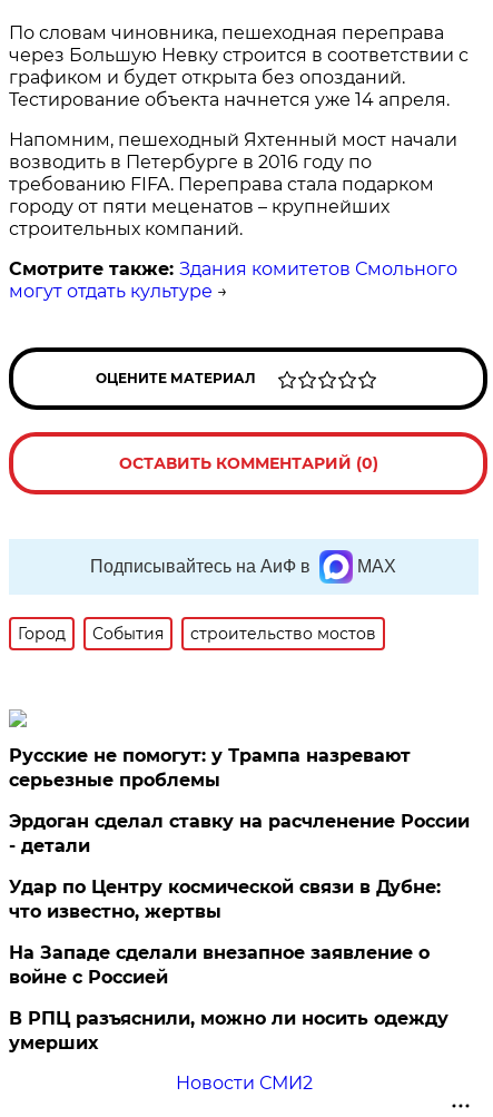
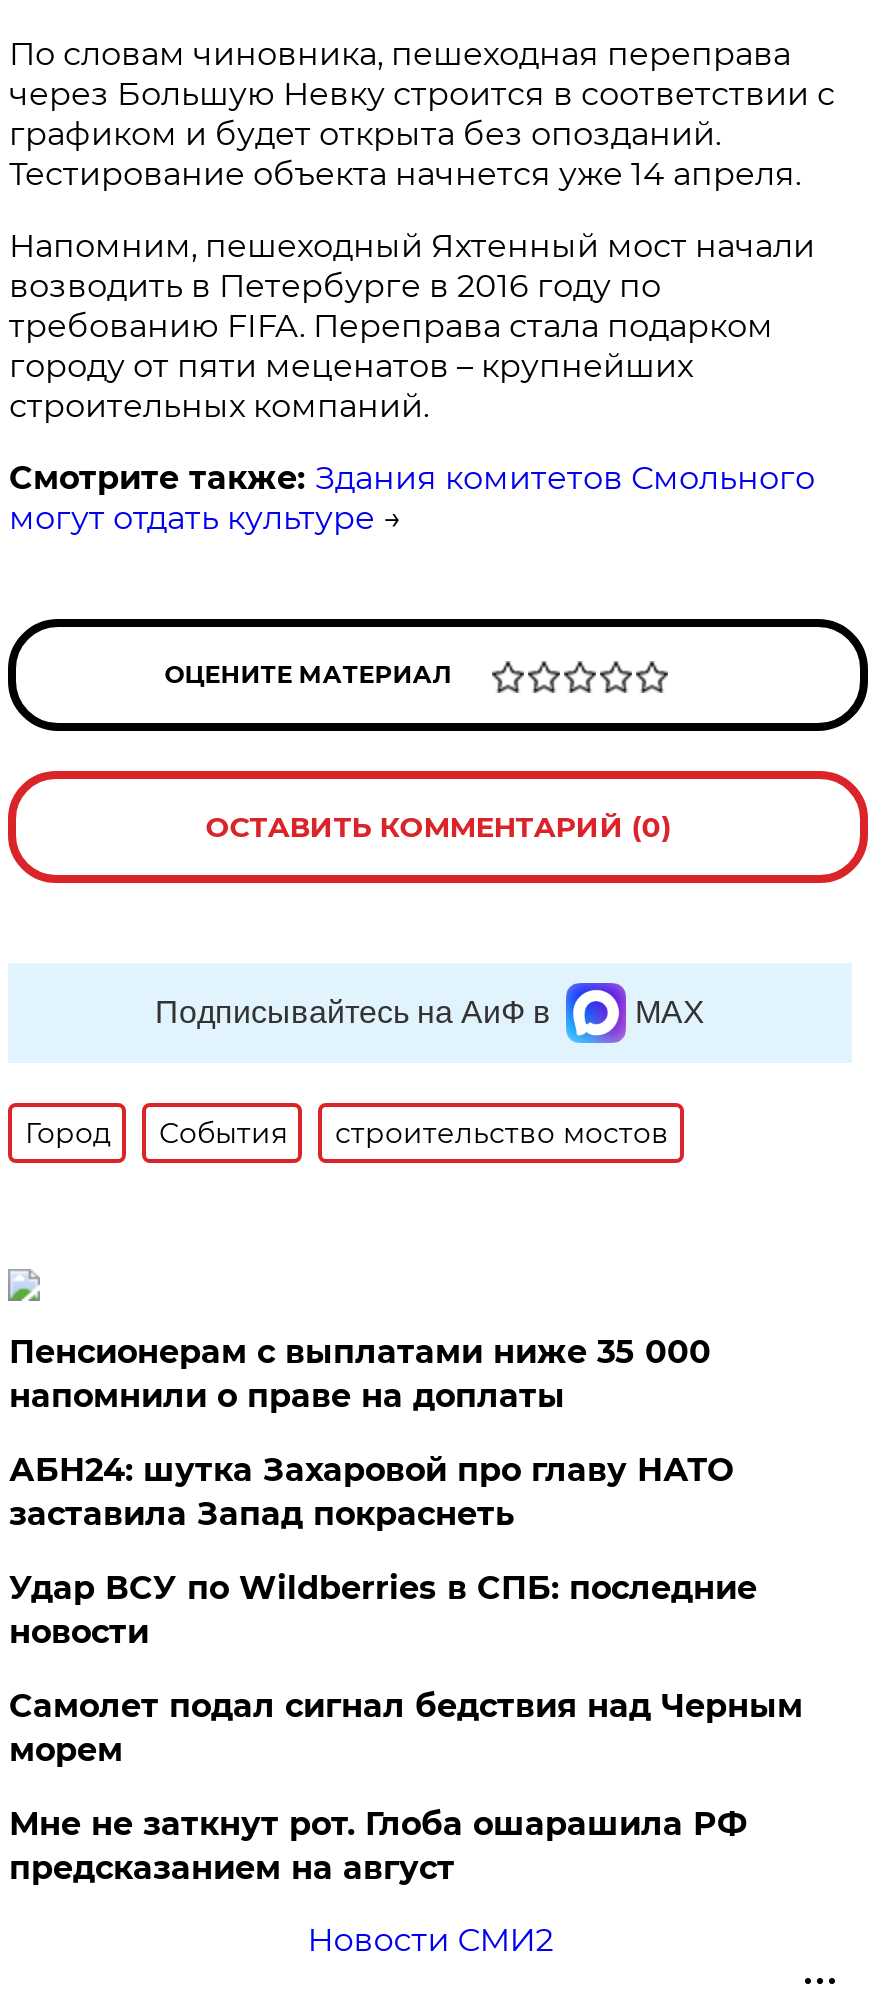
- Русские не помогут: у Трампа назревают
- серьезные проблемы
+ Пенсионерам с выплатами ниже 35 000
+ напомнили о праве на доплаты

- Эрдоган сделал ставку на расчленение России
- - детали
+ АБН24: шутка Захаровой про главу НАТО
+ заставила Запад покраснеть

- Удар по Центру космической связи в Дубне:
- что известно, жертвы
+ Удар ВСУ по Wildberries в СПБ: последние
+ новости

- На Западе сделали внезапное заявление о
- войне с Россией
+ Самолет подал сигнал бедствия над Черным
+ морем

- В РПЦ разъяснили, можно ли носить одежду
- умерших
+ Мне не заткнут рот. Глоба ошарашила РФ
+ предсказанием на август
